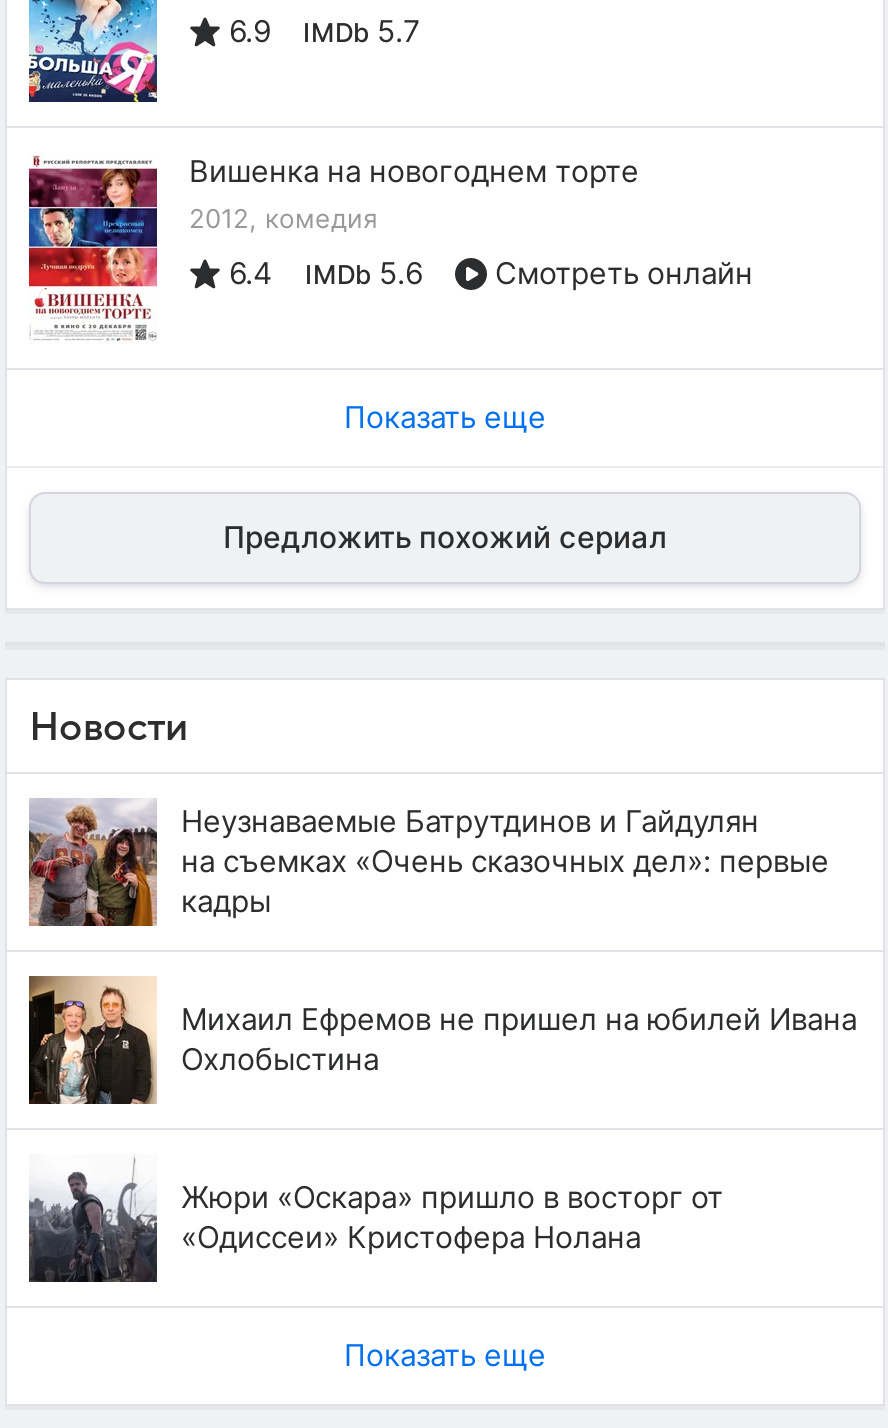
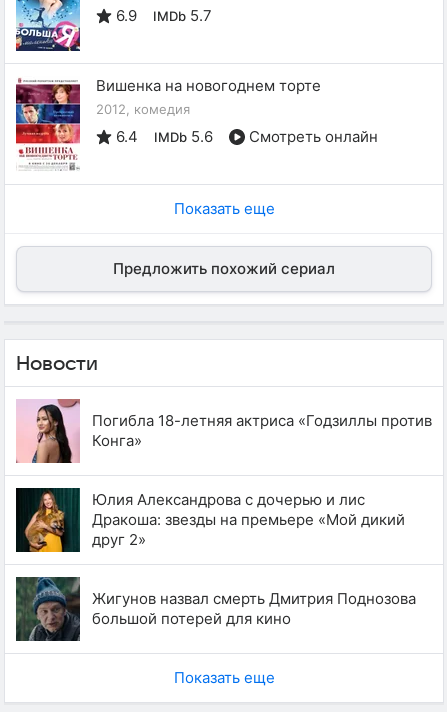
- [image]
- Неузнаваемые Батрутдинов и Гайдулян
- на съемках «Очень сказочных дел»: первые
- кадры
+ [image]
+ Погибла 18-летняя актриса «Годзиллы против
+ Конга»

- [image]
- Михаил Ефремов не пришел на юбилей Ивана
- Охлобыстина
+ [image]
+ Юлия Александрова с дочерью и лис
+ Дракоша: звезды на премьере «Мой дикий
+ друг 2»

- [image]
- Жюри «Оскара» пришло в восторг от
- «Одиссеи» Кристофера Нолана
+ [image]
+ Жигунов назвал смерть Дмитрия Поднозова
+ большой потерей для кино
